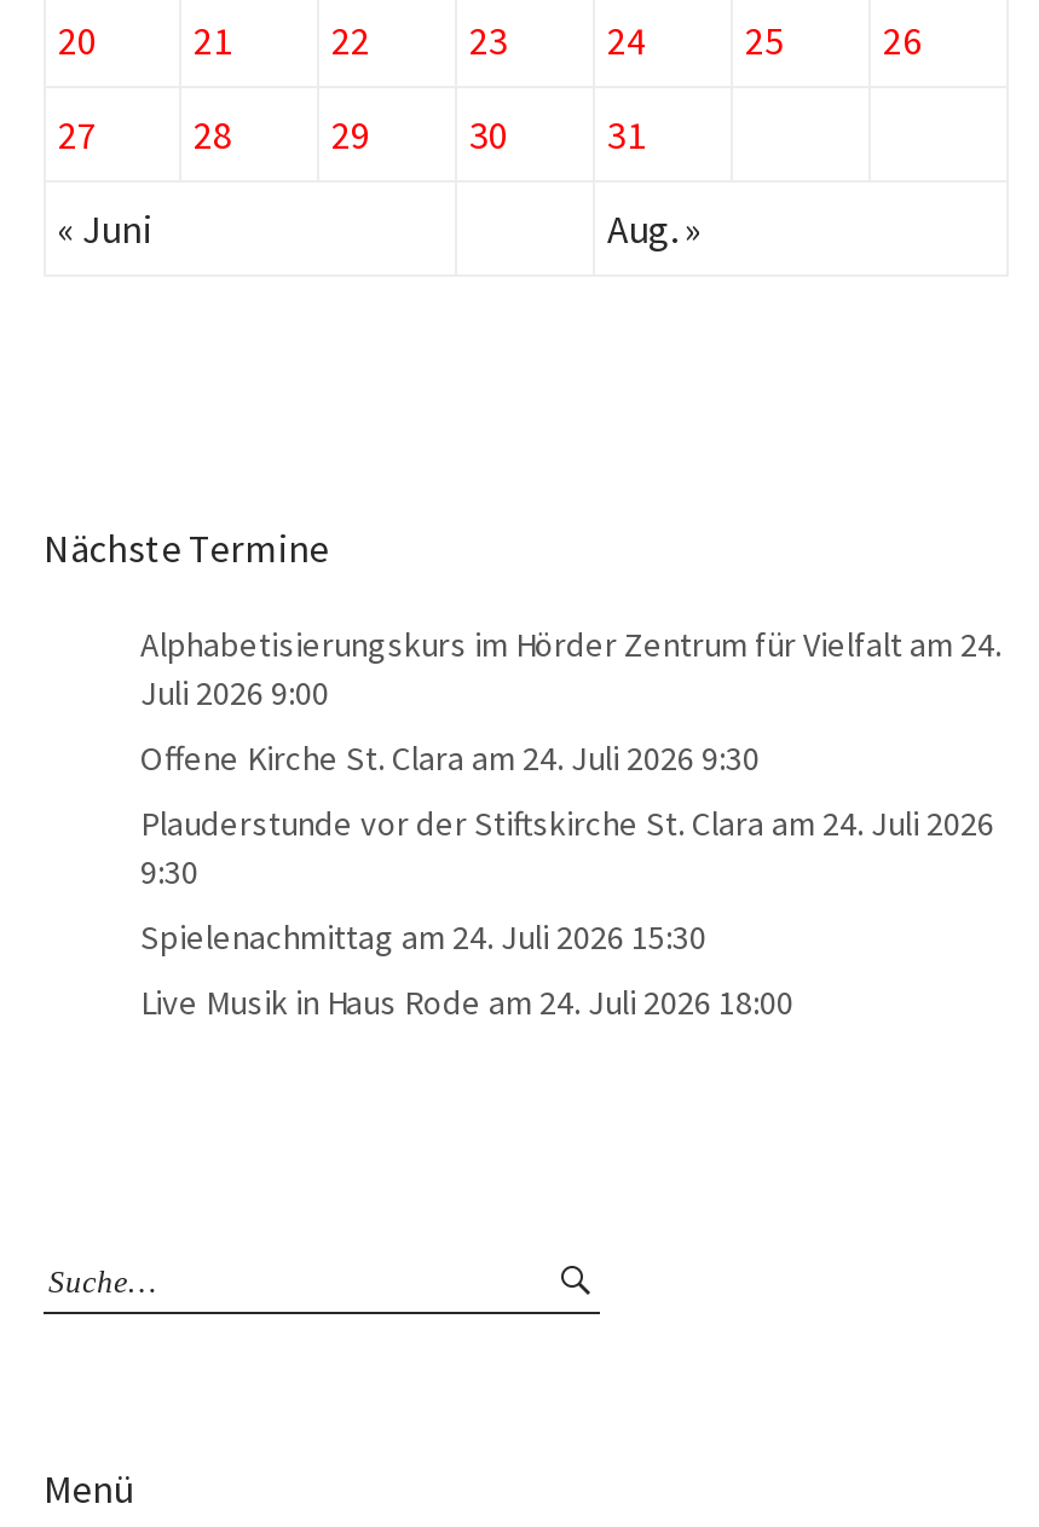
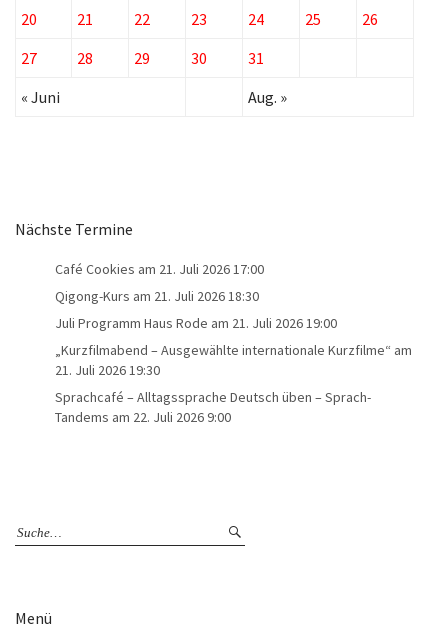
- Alphabetisierungskurs im Hörder Zentrum für Vielfalt am 24.
- Juli 2026 9:00
+ Café Cookies am 21. Juli 2026 17:00

- Offene Kirche St. Clara am 24. Juli 2026 9:30
+ Qigong-Kurs am 21. Juli 2026 18:30

- Plauderstunde vor der Stiftskirche St. Clara am 24. Juli 2026
- 9:30
+ Juli Programm Haus Rode am 21. Juli 2026 19:00

- Spielenachmittag am 24. Juli 2026 15:30
+ „Kurzfilmabend – Ausgewählte internationale Kurzfilme“am
+ 21. Juli 2026 19:30

- Live Musik in Haus Rode am 24. Juli 2026 18:00
+ Sprachcafé – Alltagssprache Deutsch üben – Sprach-
+ Tandems am 22. Juli 2026 9:00
